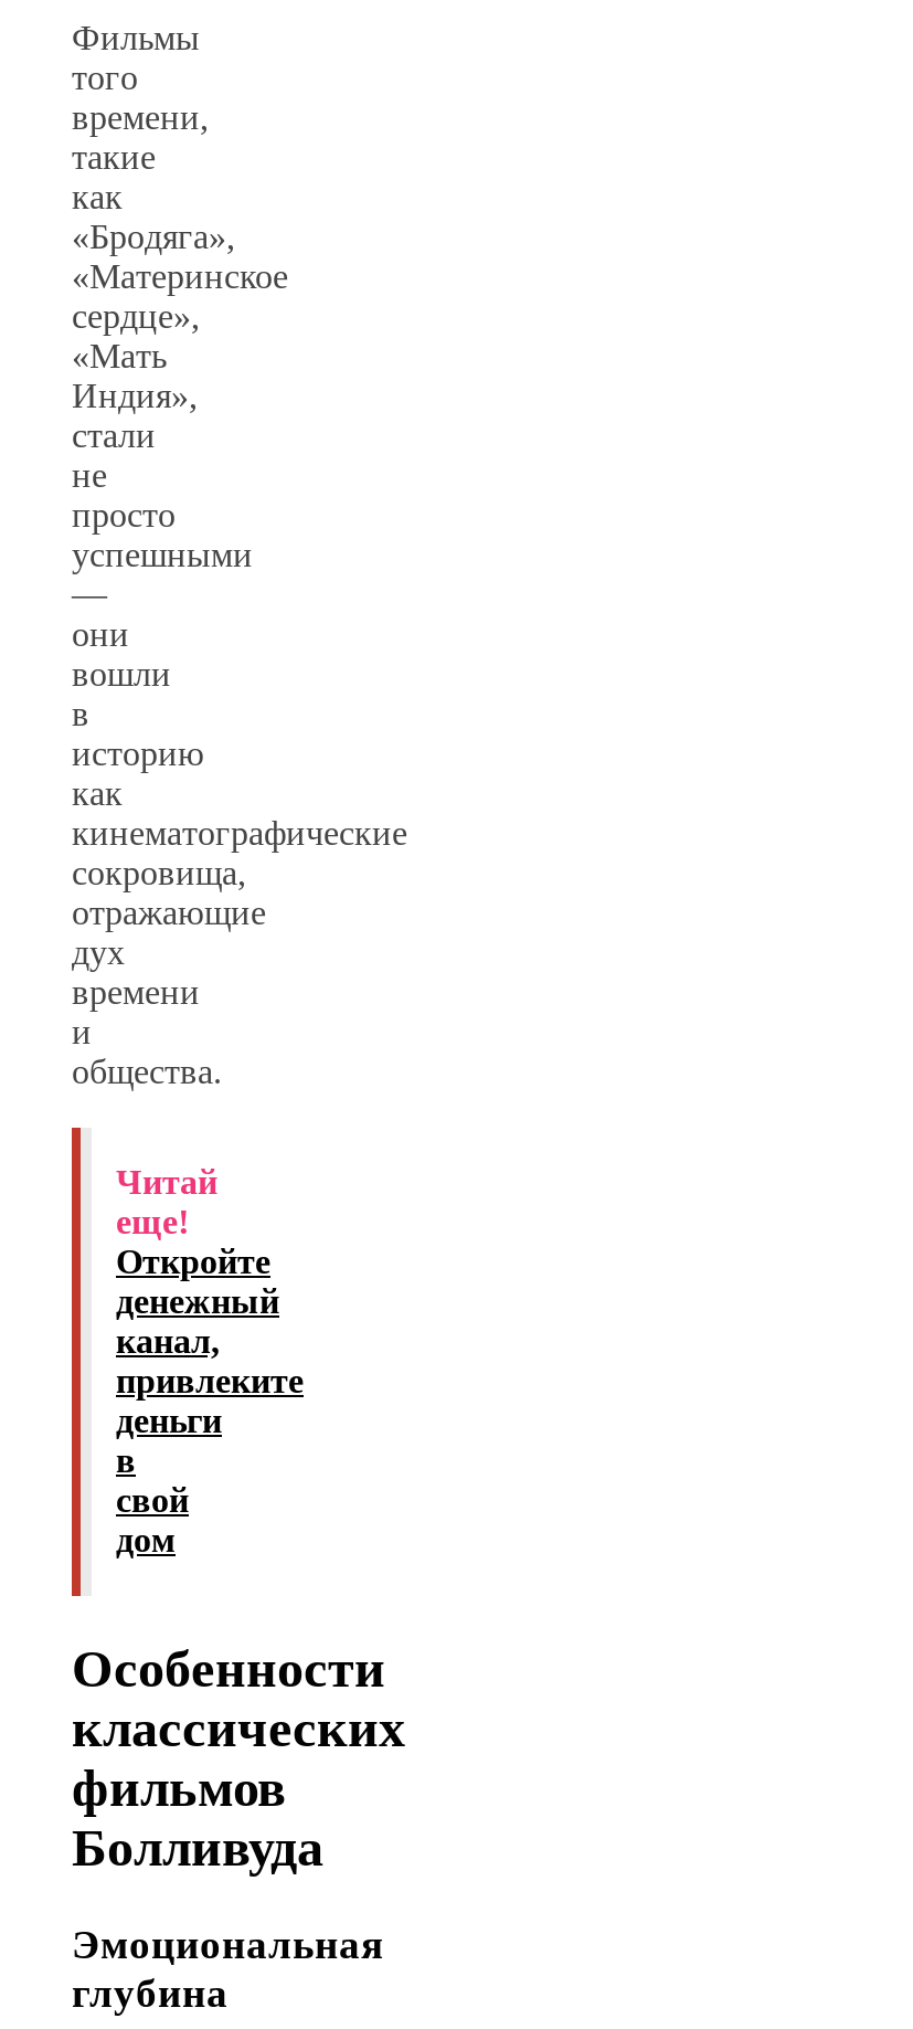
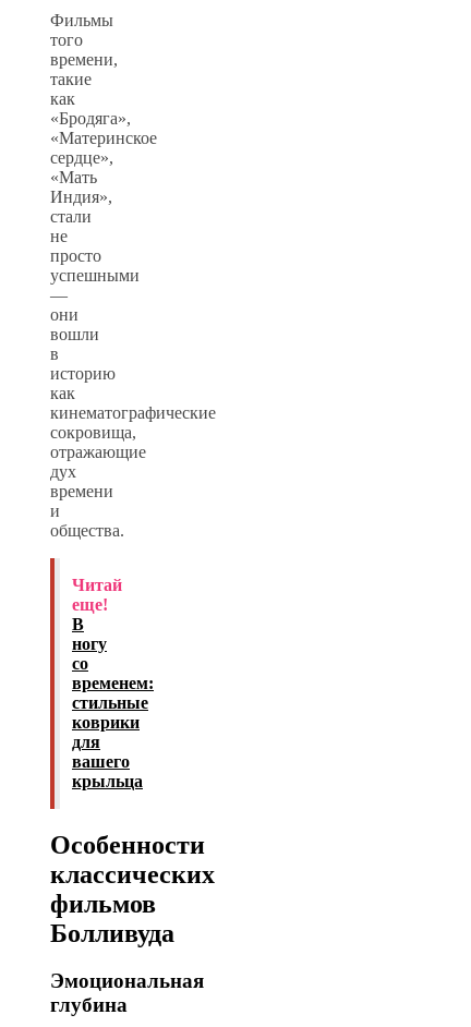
- Откройте
- денежный
- канал,
- привлеките
- деньги
- в
- свой
- дом
+ В
+ ногу
+ со
+ временем:
+ стильные
+ коврики
+ для
+ вашего
+ крыльца
